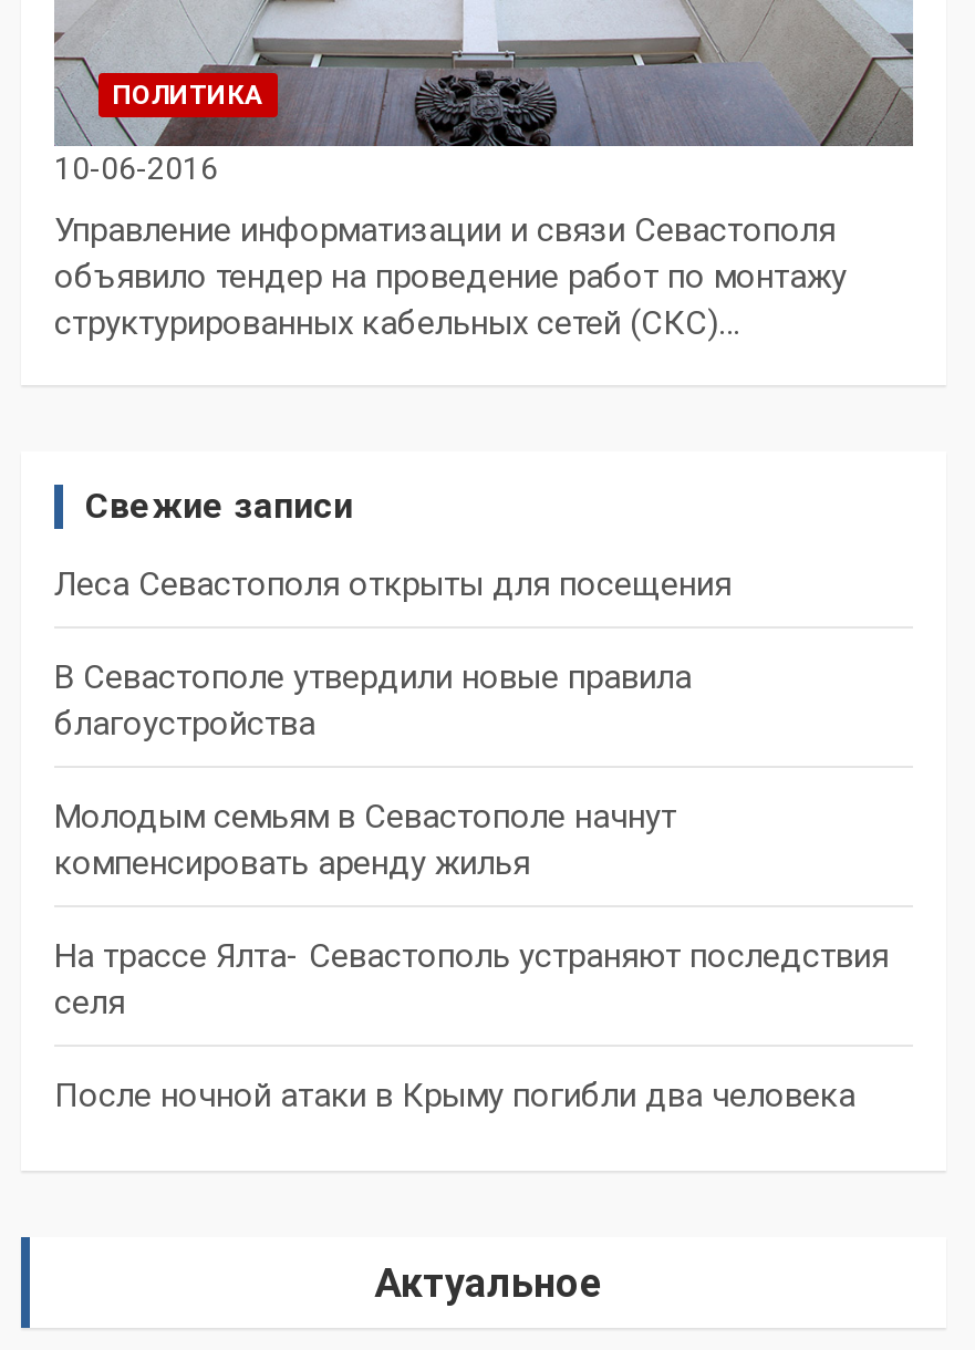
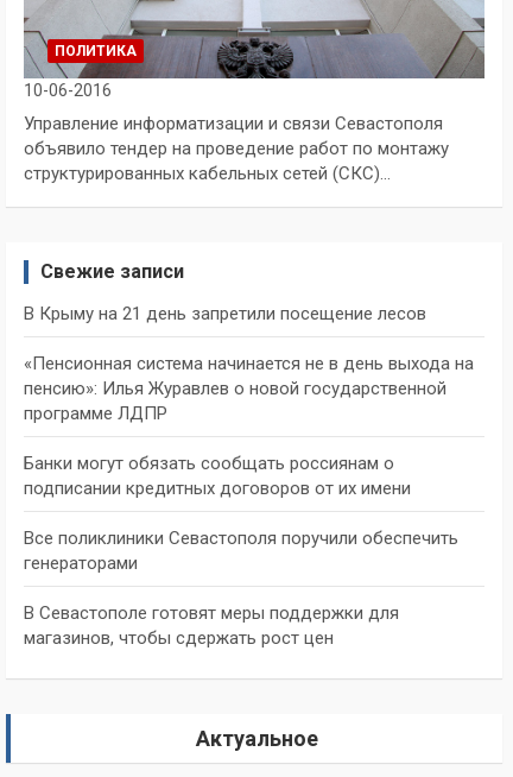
- Леса Севастополя открыты для посещения
+ В Крыму на 21 день запретили посещение лесов

- В Севастополе утвердили новые правила
- благоустройства
+ «Пенсионная система начинается не в день выхода на
+ пенсию»: Илья Журавлев о новой государственной
+ программе ЛДПР

- Молодым семьям в Севастополе начнут
- компенсировать аренду жилья
+ Банки могут обязать сообщать россиянам о
+ подписании кредитных договоров от их имени

- На трассе Ялта- Севастополь устраняют последствия
- селя
+ Все поликлиники Севастополя поручили обеспечить
+ генераторами

- После ночной атаки в Крыму погибли два человека
+ В Севастополе готовят меры поддержки для
+ магазинов, чтобы сдержать рост цен
